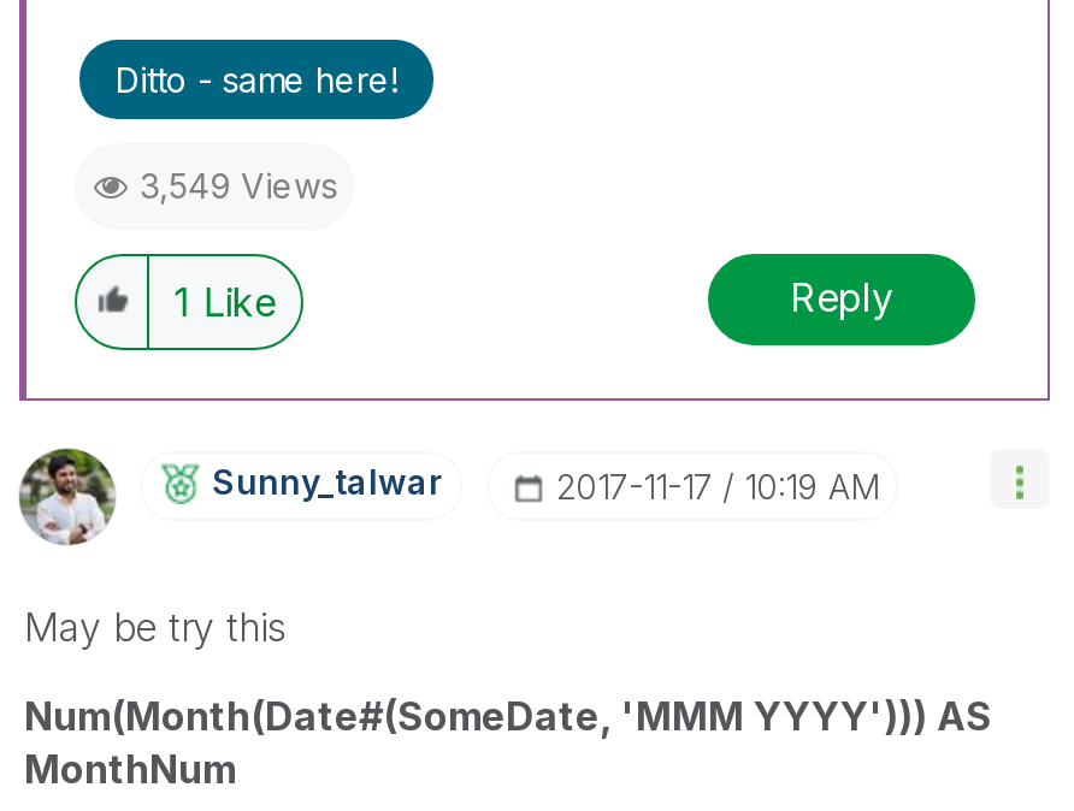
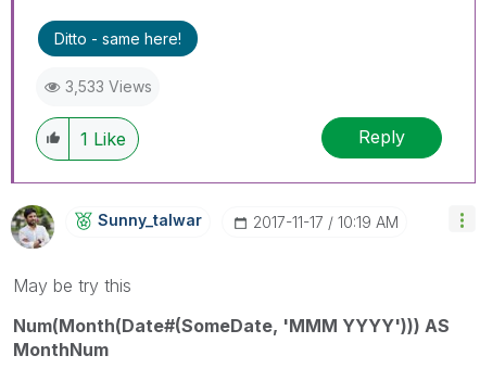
- 3,549 Views
+ 3,533 Views
